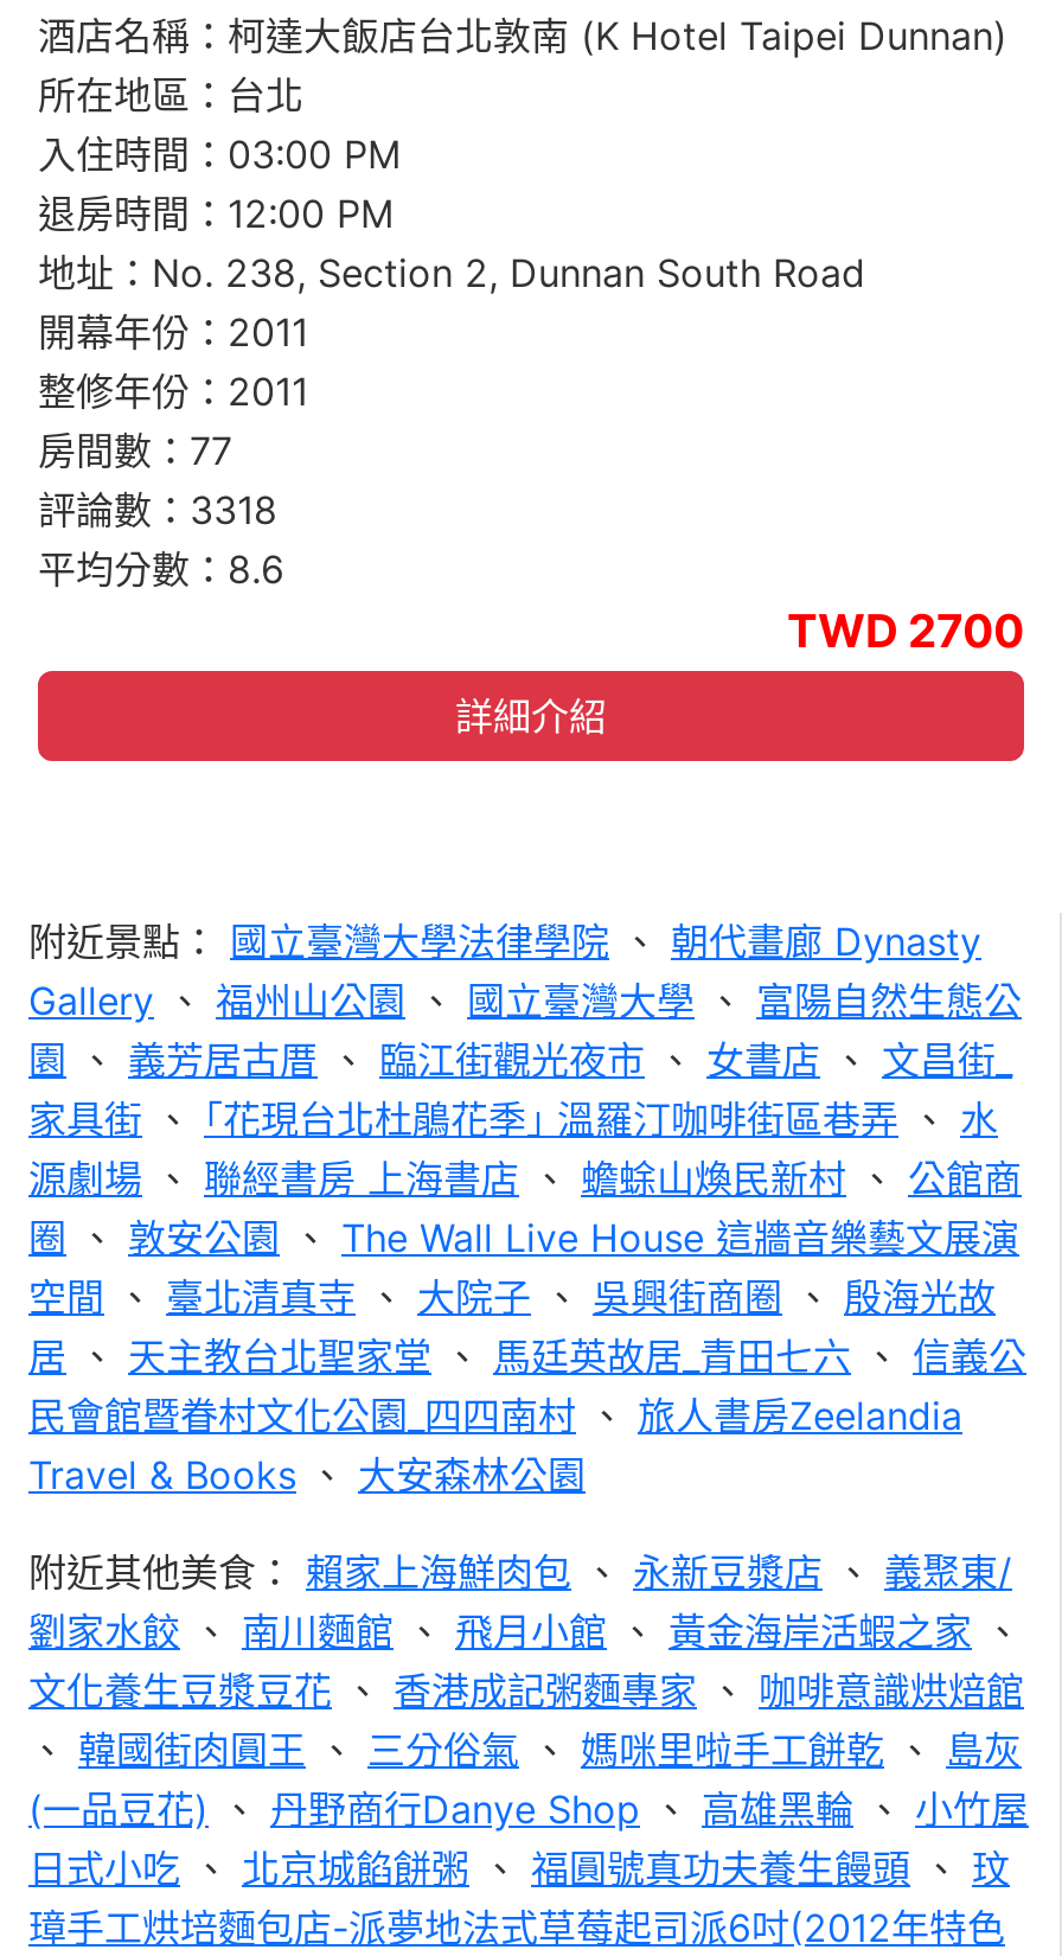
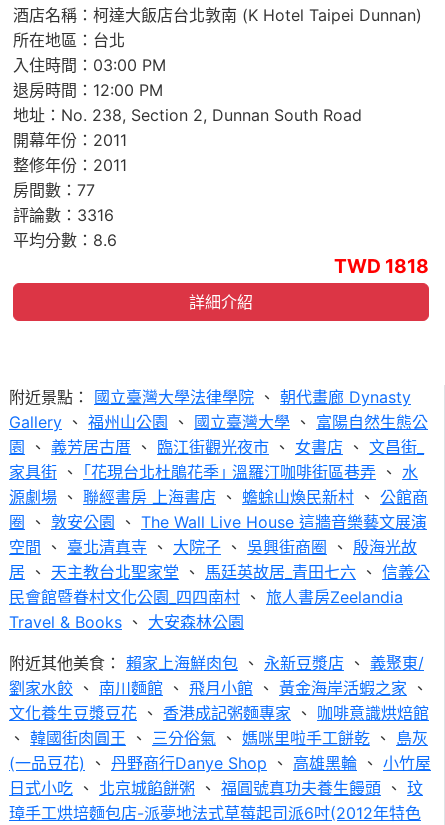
- 評論數：3318
+ 評論數：3316

- TWD 2700
+ TWD 1818
